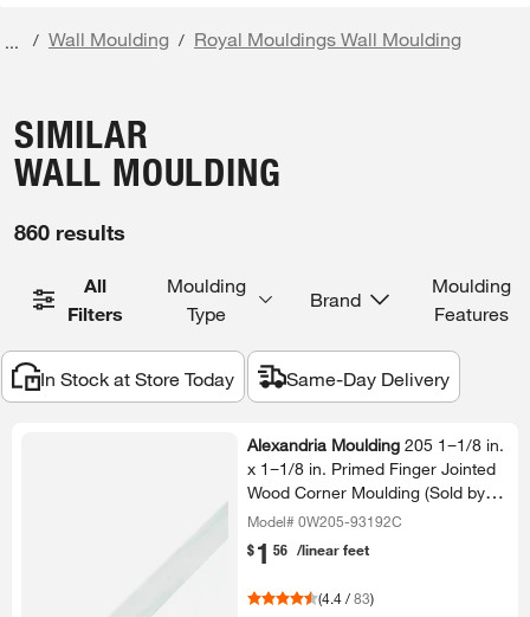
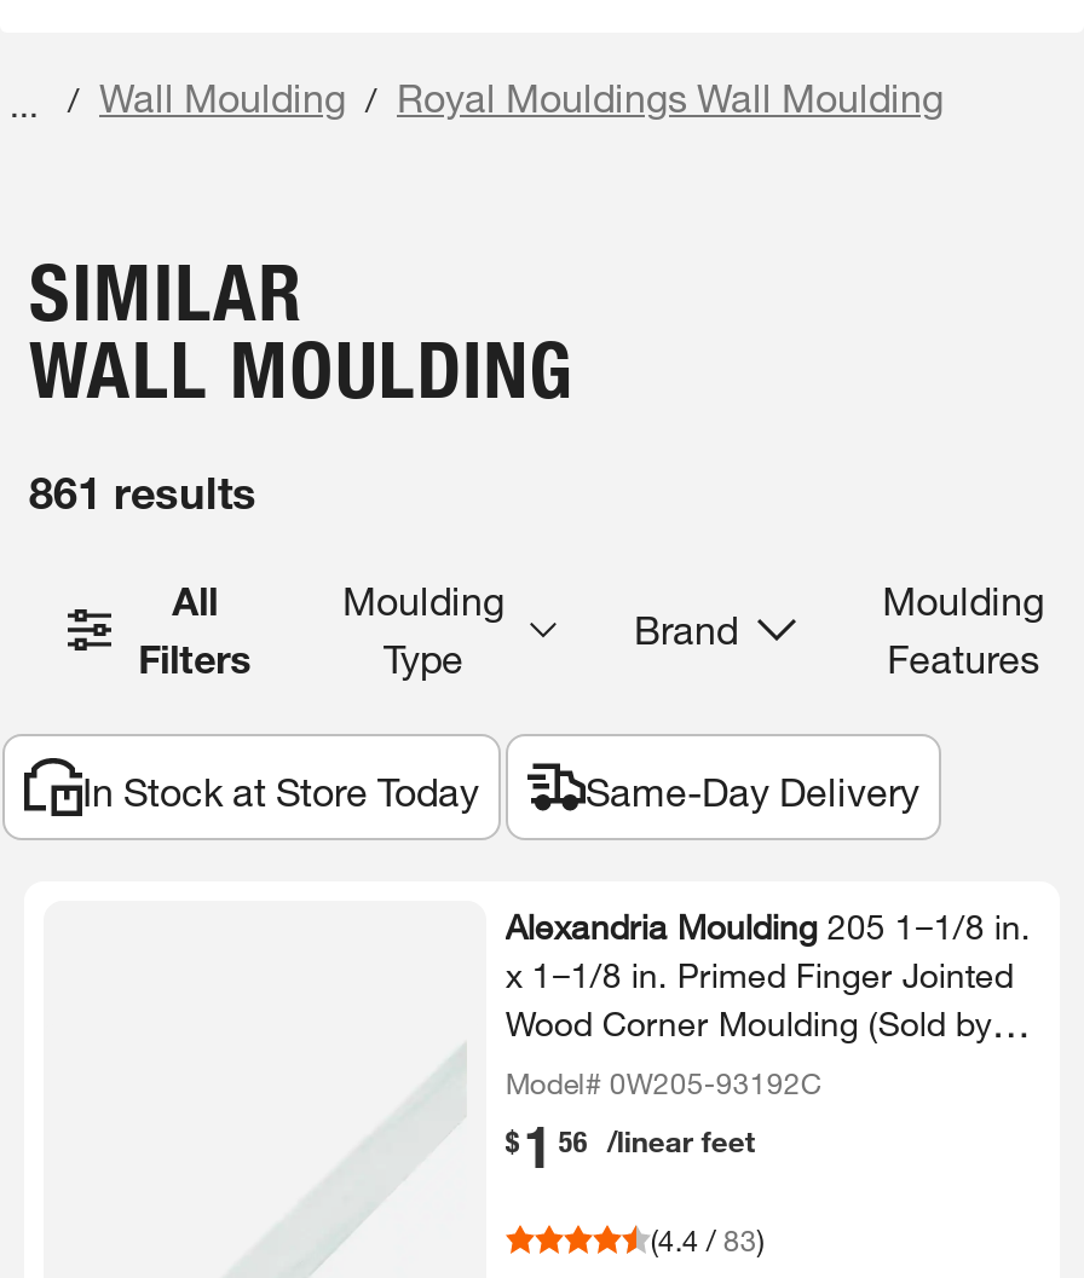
- 860 results
+ 861 results
